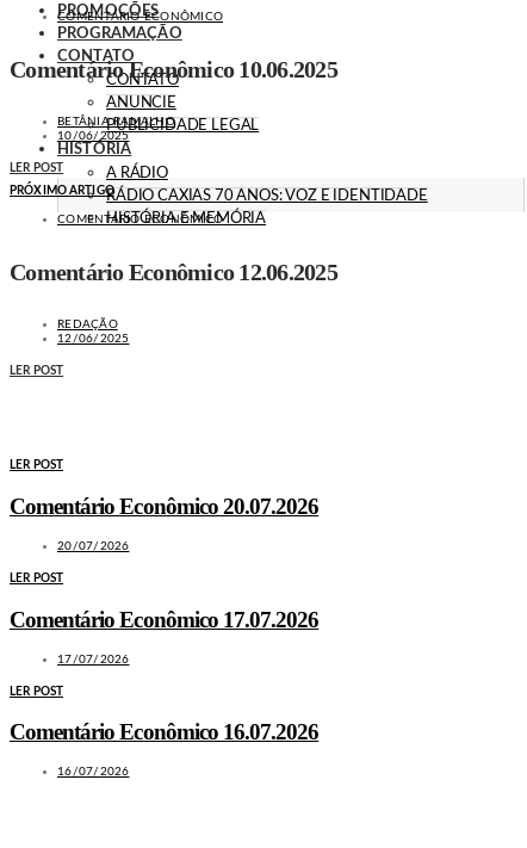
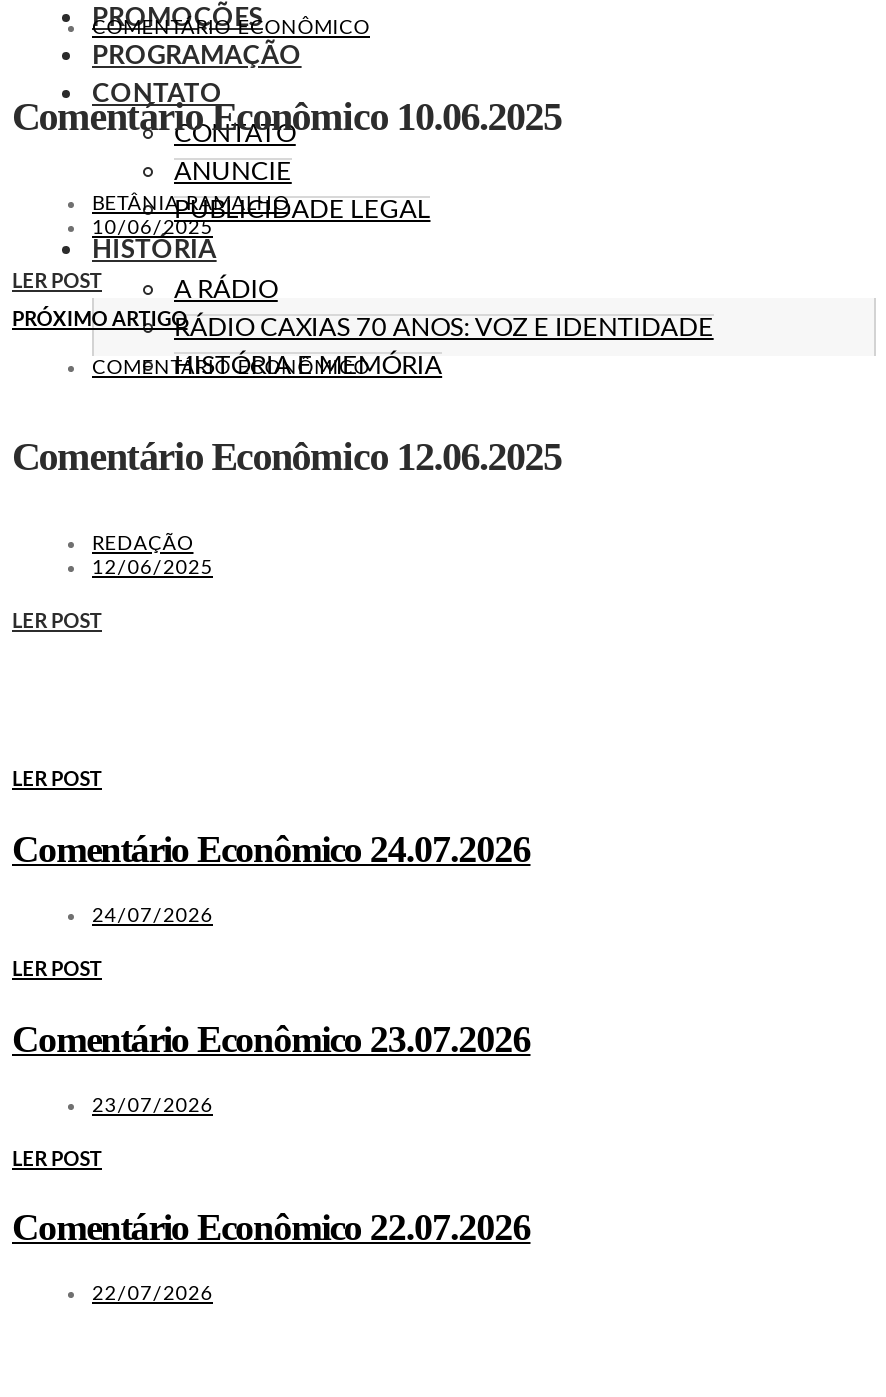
- Comentário Econômico 20.07.2026
+ Comentário Econômico 24.07.2026

- 20/07/2026
+ 24/07/2026

- Comentário Econômico 17.07.2026
+ Comentário Econômico 23.07.2026

- 17/07/2026
+ 23/07/2026

- Comentário Econômico 16.07.2026
+ Comentário Econômico 22.07.2026

- 16/07/2026
+ 22/07/2026
